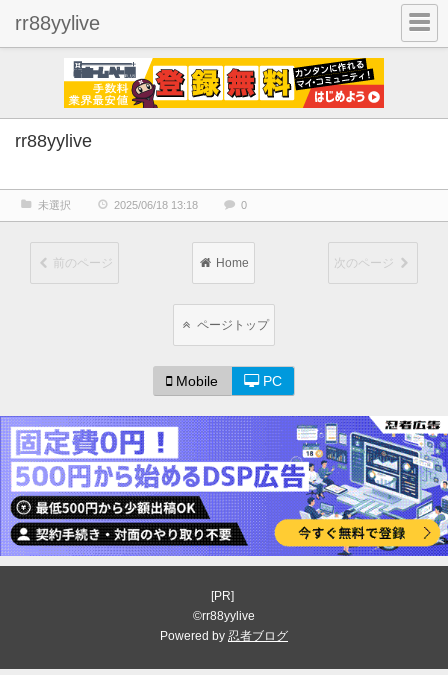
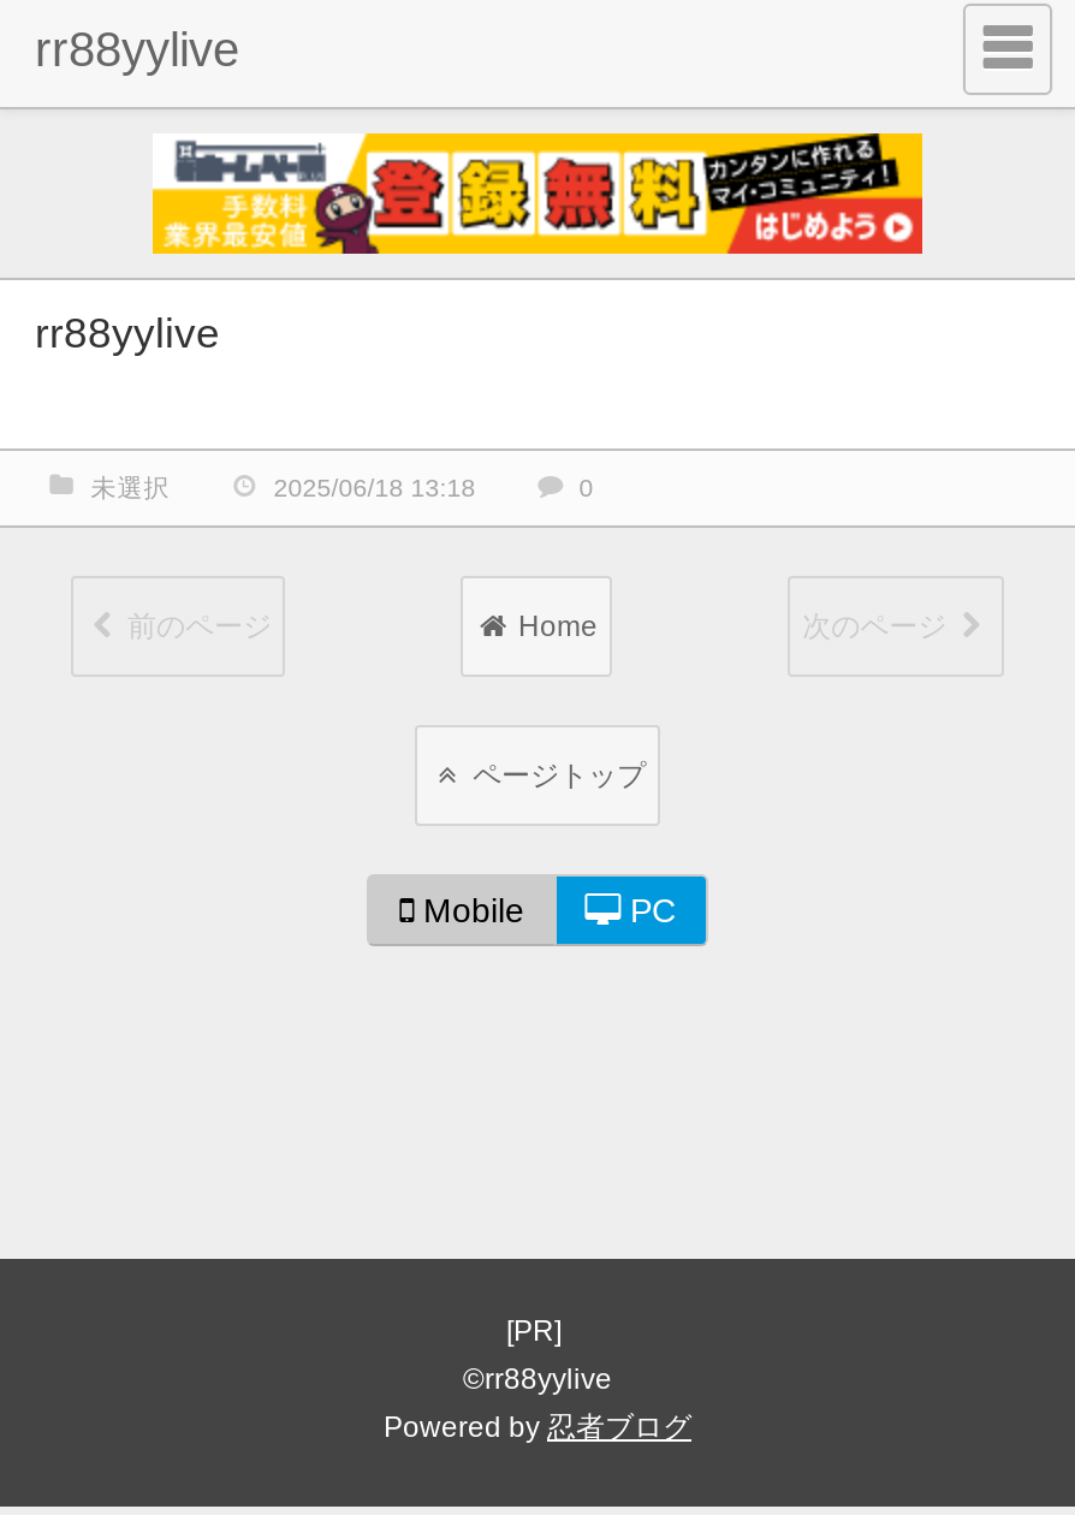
- [image]
